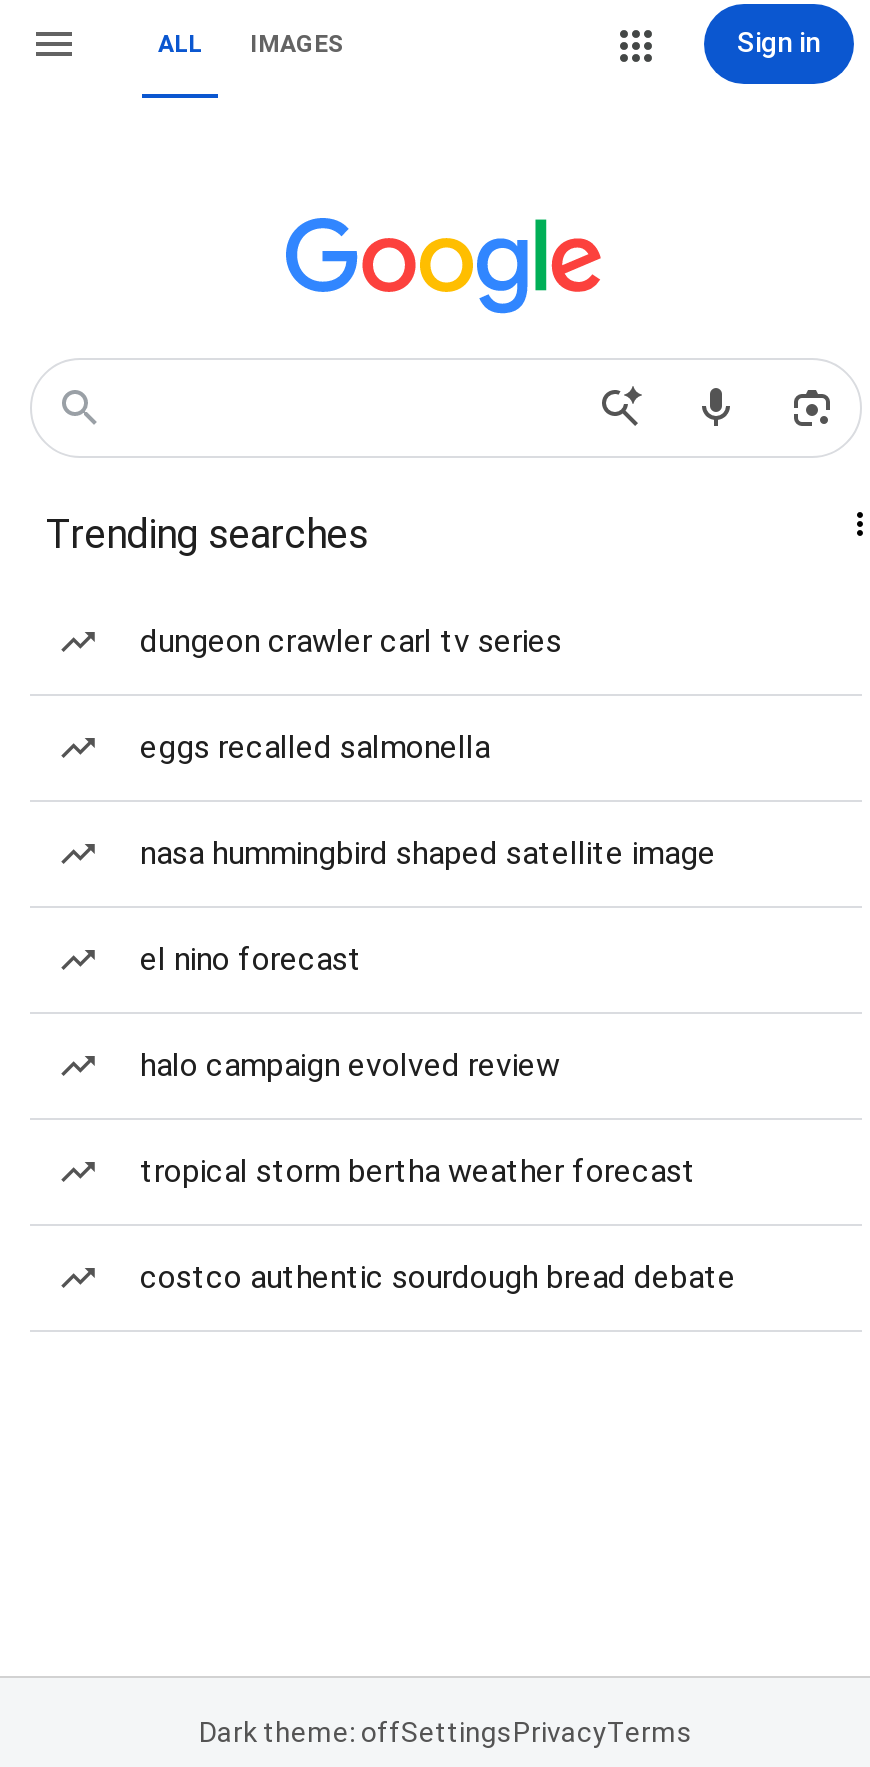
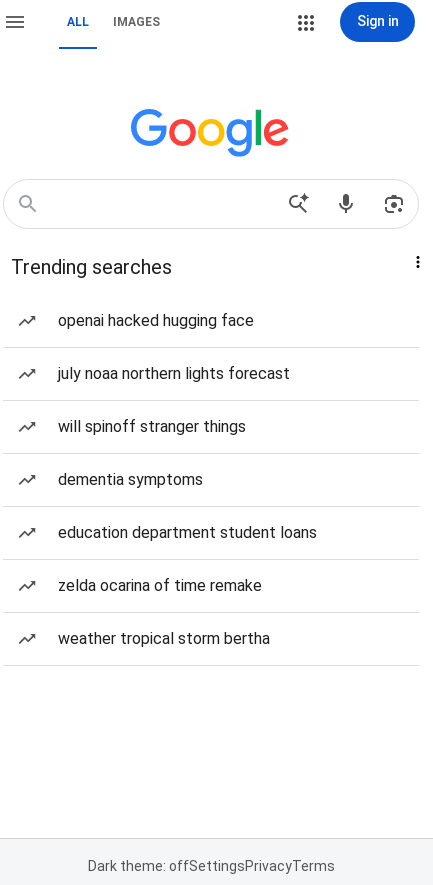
- dungeon crawler carl tv series
+ openai hacked hugging face

- eggs recalled salmonella
+ july noaa northern lights forecast

- nasa hummingbird shaped satellite image
+ will spinoff stranger things

- el nino forecast
+ dementia symptoms

- halo campaign evolved review
+ education department student loans

- tropical storm bertha weather forecast
+ zelda ocarina of time remake

- costco authentic sourdough bread debate
+ weather tropical storm bertha
